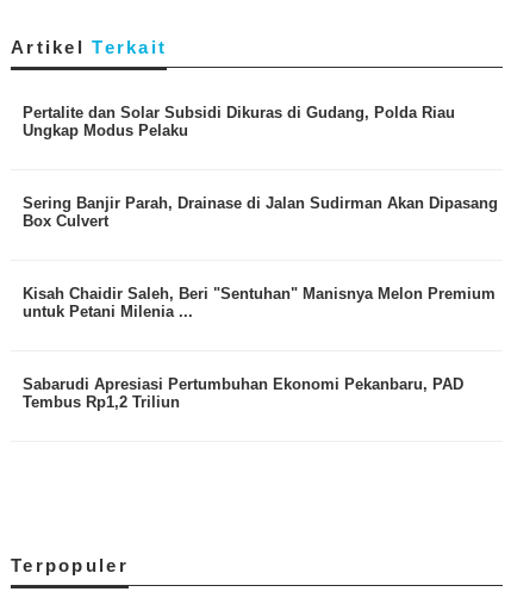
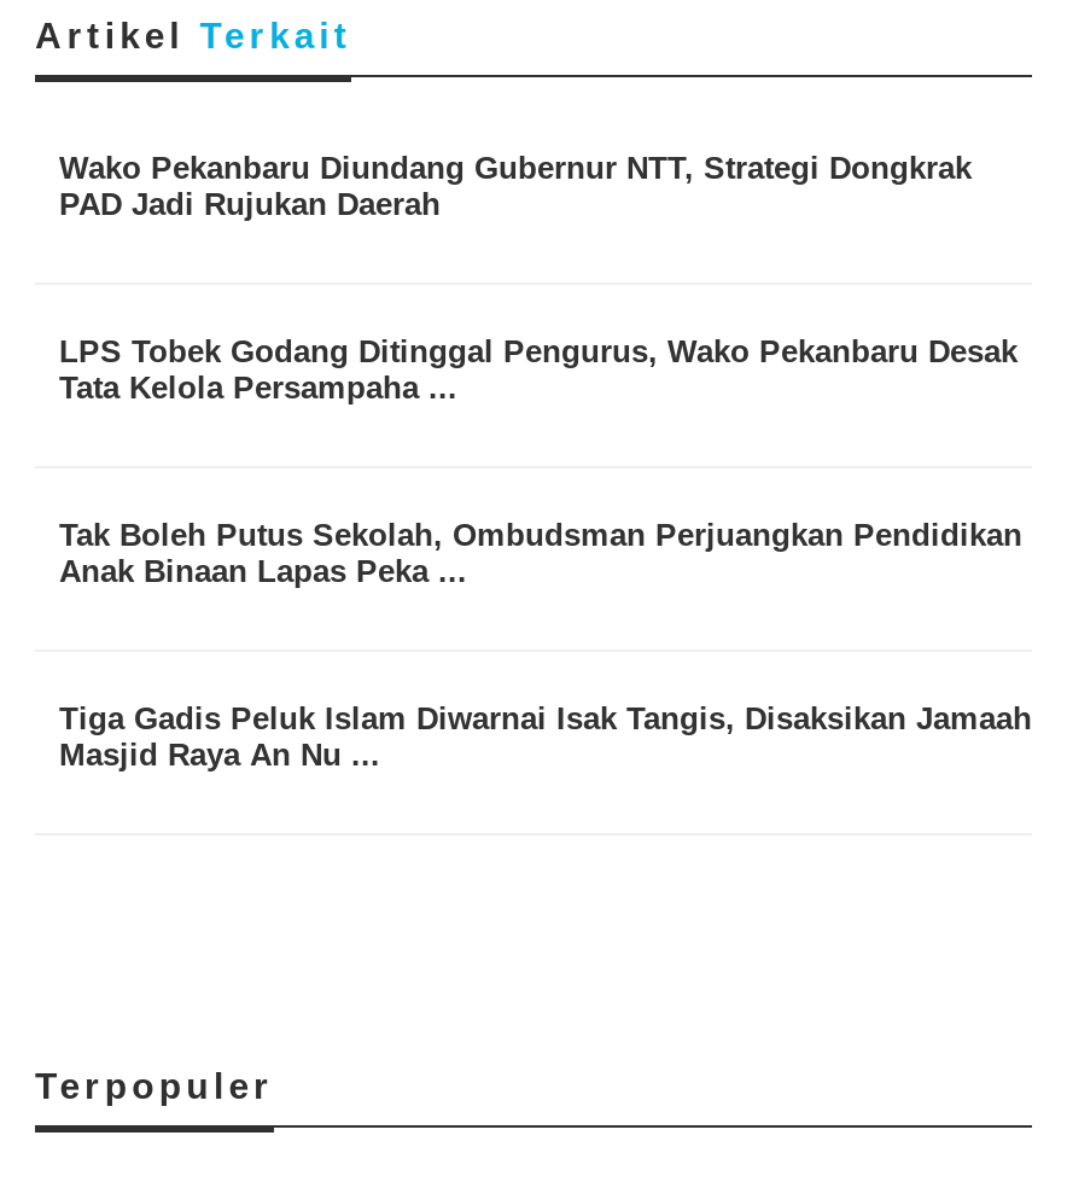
- Pertalite dan Solar Subsidi Dikuras di Gudang, Polda Riau
- Ungkap Modus Pelaku
+ Wako Pekanbaru Diundang Gubernur NTT, Strategi Dongkrak
+ PAD Jadi Rujukan Daerah

- Sering Banjir Parah, Drainase di Jalan Sudirman Akan Dipasang
- Box Culvert
+ LPS Tobek Godang Ditinggal Pengurus, Wako Pekanbaru Desak
+ Tata Kelola Persampaha ...

- Kisah Chaidir Saleh, Beri "Sentuhan" Manisnya Melon Premium
- untuk Petani Milenia ...
+ Tak Boleh Putus Sekolah, Ombudsman Perjuangkan Pendidikan
+ Anak Binaan Lapas Peka ...

- Sabarudi Apresiasi Pertumbuhan Ekonomi Pekanbaru, PAD
- Tembus Rp1,2 Triliun
+ Tiga Gadis Peluk Islam Diwarnai Isak Tangis, Disaksikan Jamaah
+ Masjid Raya An Nu ...
